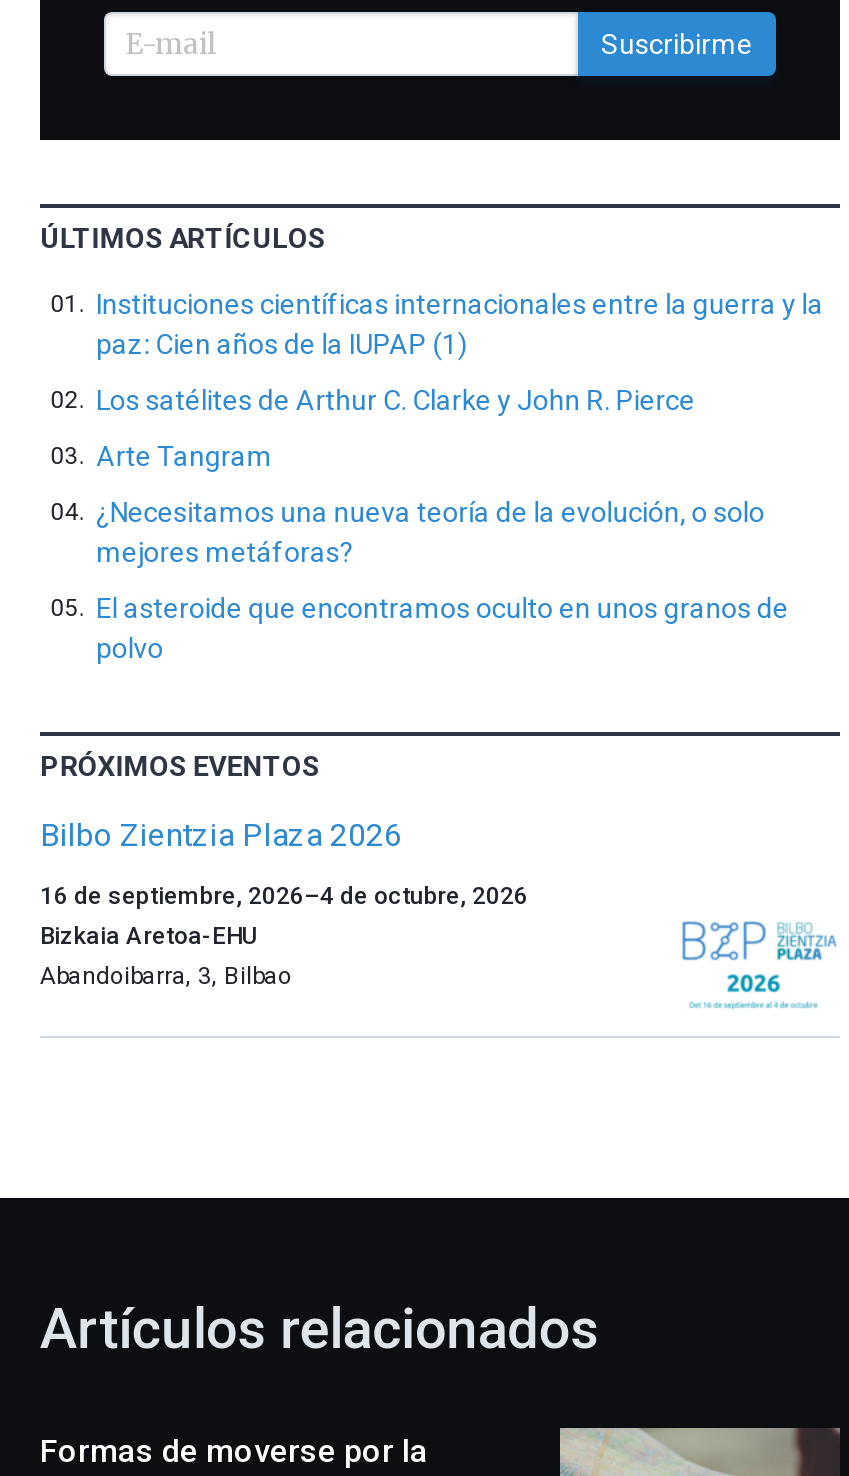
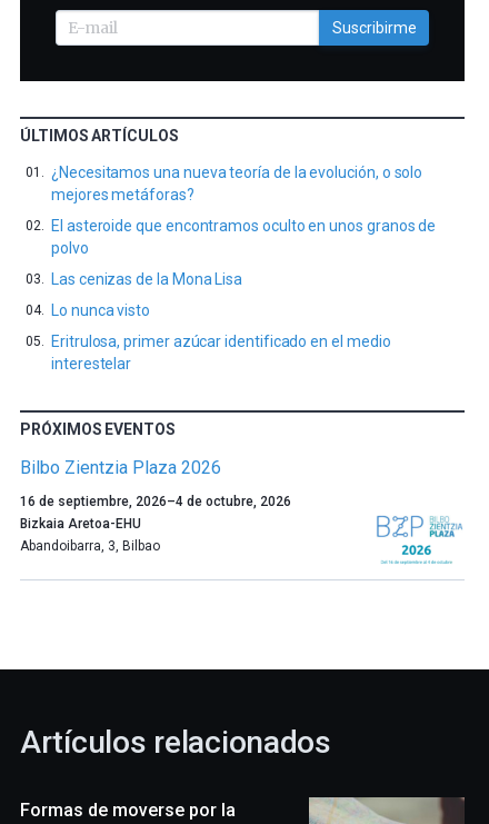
- Instituciones científicas internacionales entre la guerra y la
- paz: Cien años de la IUPAP (1)
- Los satélites de Arthur C. Clarke y John R. Pierce
- Arte Tangram

moved up: ¿Necesitamos una nueva teoría de la evolución, o solo | mejores metáforas? | El asteroide que encontramos oculto en unos granos de | polvo

+ Las cenizas de la Mona Lisa
+ Lo nunca visto
+ Eritrulosa, primer azúcar identificado en el medio
+ interestelar
